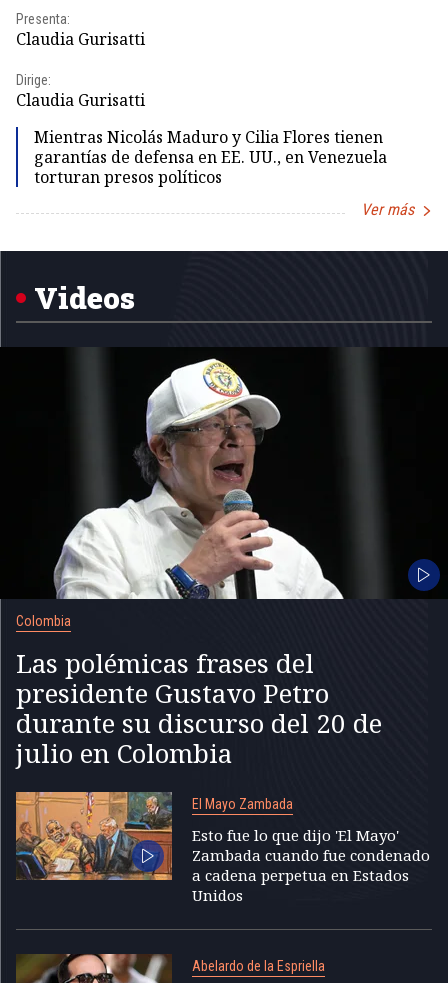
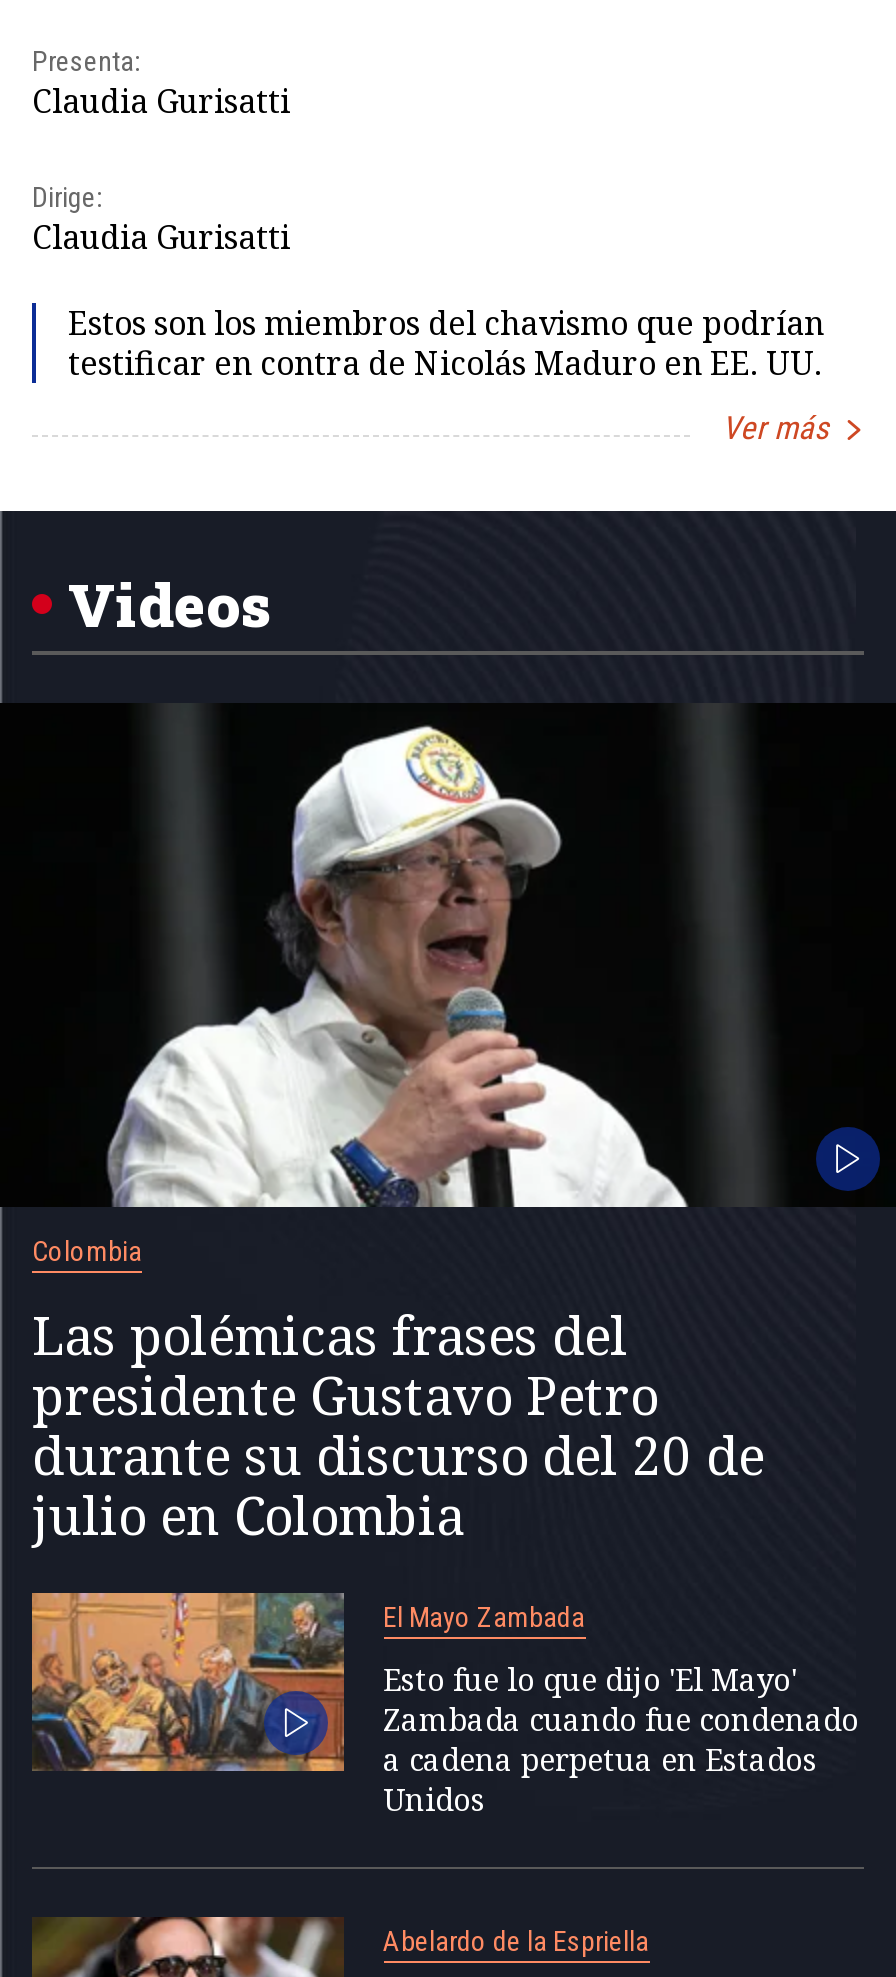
- Mientras Nicolás Maduro y Cilia Flores tienen
- garantías de defensa en EE. UU., en Venezuela
- torturan presos políticos
+ Estos son los miembros del chavismo que podrían
+ testificar en contra de Nicolás Maduro en EE. UU.
